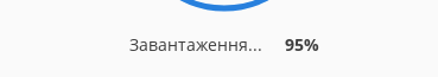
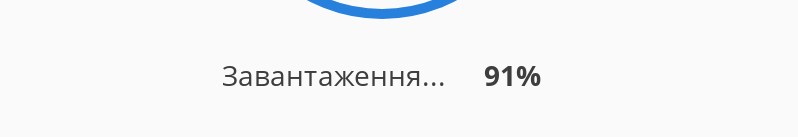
- Завантаження... 95%
+ Завантаження... 91%
